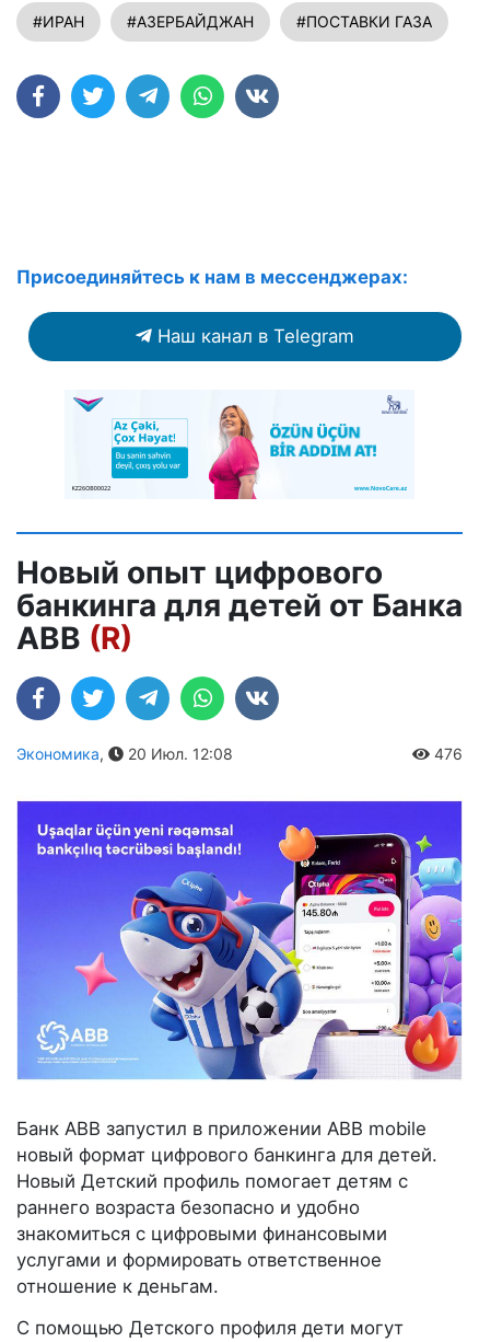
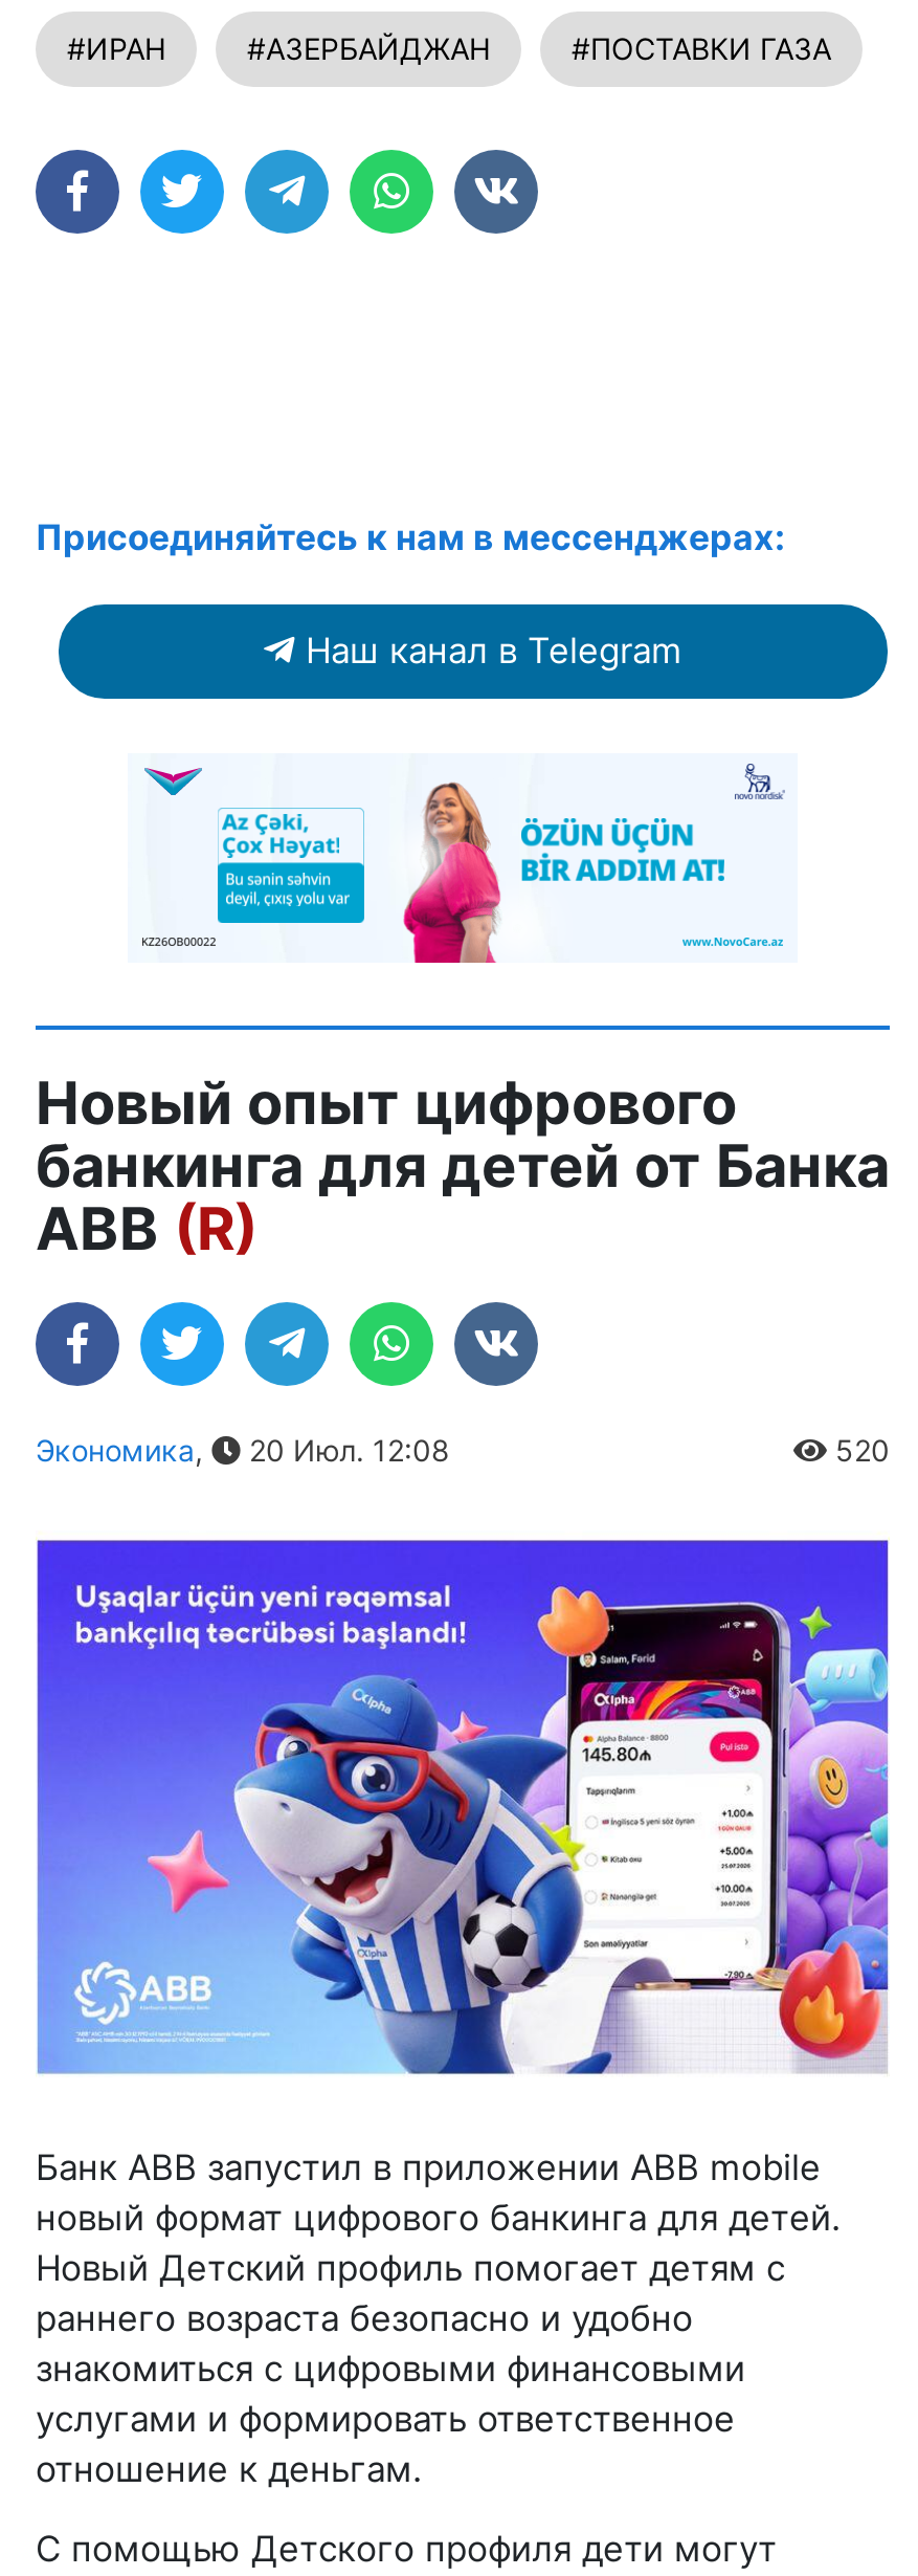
- 476
+ 520
